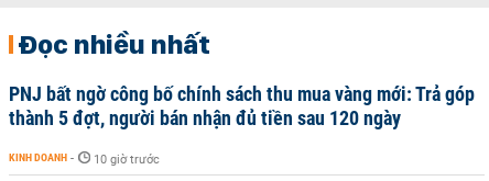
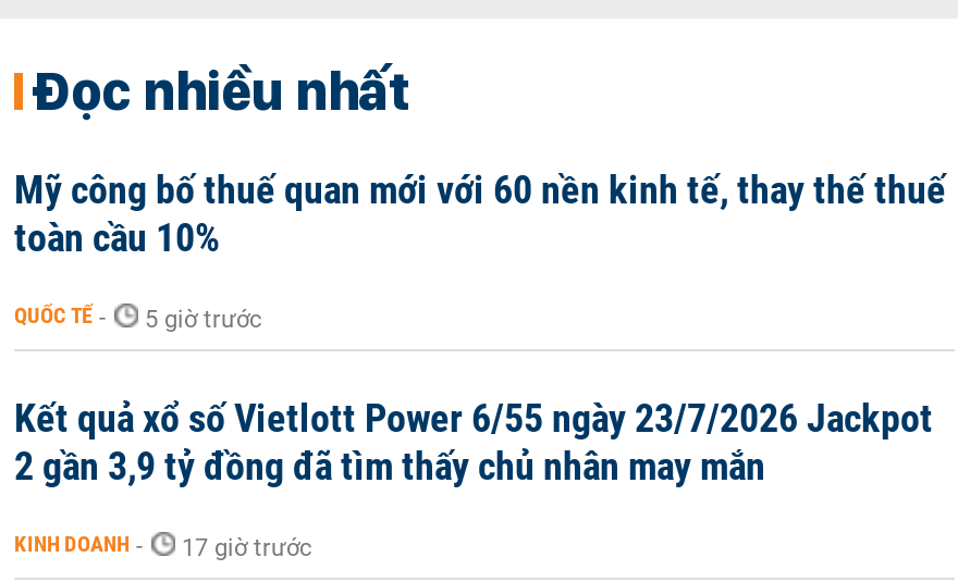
- PNJ bất ngờ công bố chính sách thu mua vàng mới: Trả góp
- thành 5 đợt, người bán nhận đủ tiền sau 120 ngày
+ Mỹ công bố thuế quan mới với 60 nền kinh tế, thay thế thuế
+ toàn cầu 10%
+ QUỐC TẾ -
+ 5 giờ trước
+ Kết quả xổ số Vietlott Power 6/55 ngày 23/7/2026 Jackpot
+ 2 gần 3,9 tỷ đồng đã tìm thấy chủ nhân may mắn

- KINH DOANH - 10 giờ trước
+ KINH DOANH - 17 giờ trước
